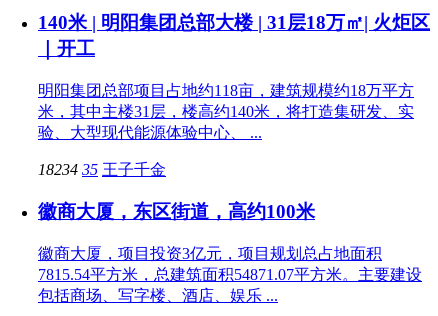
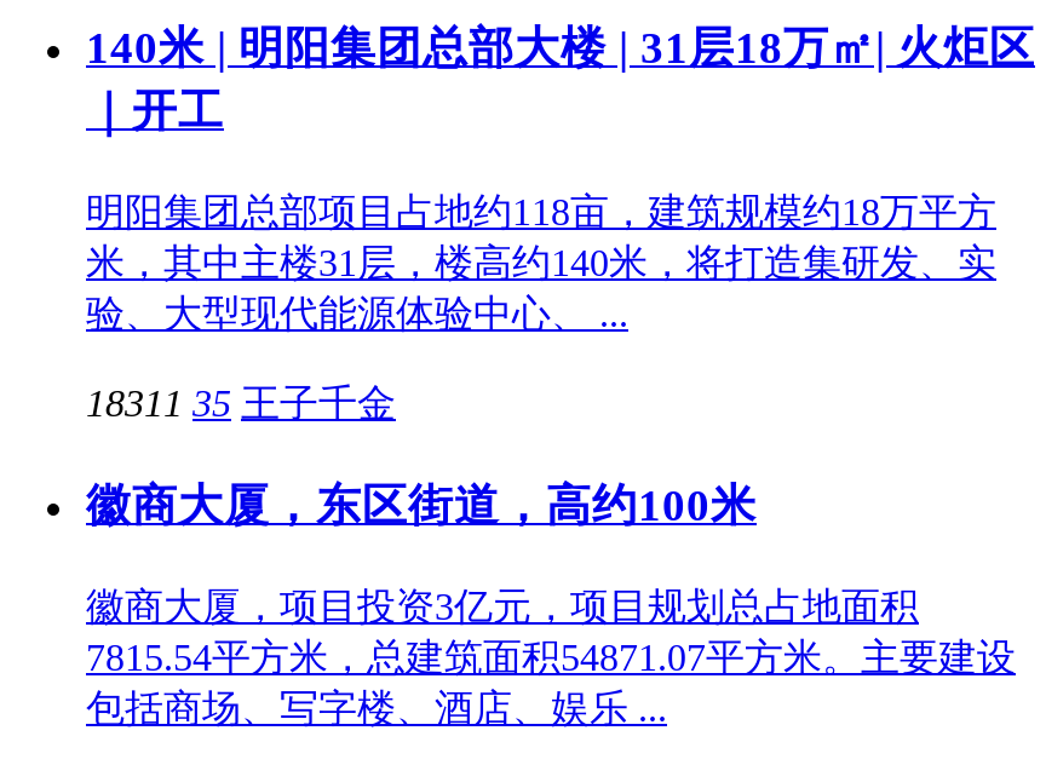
- 18234 35 王子千金
+ 18311 35 王子千金
